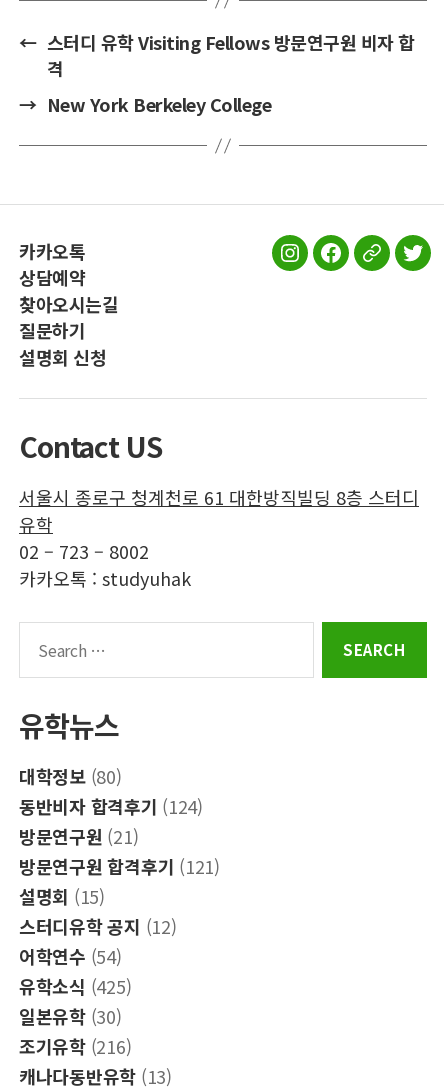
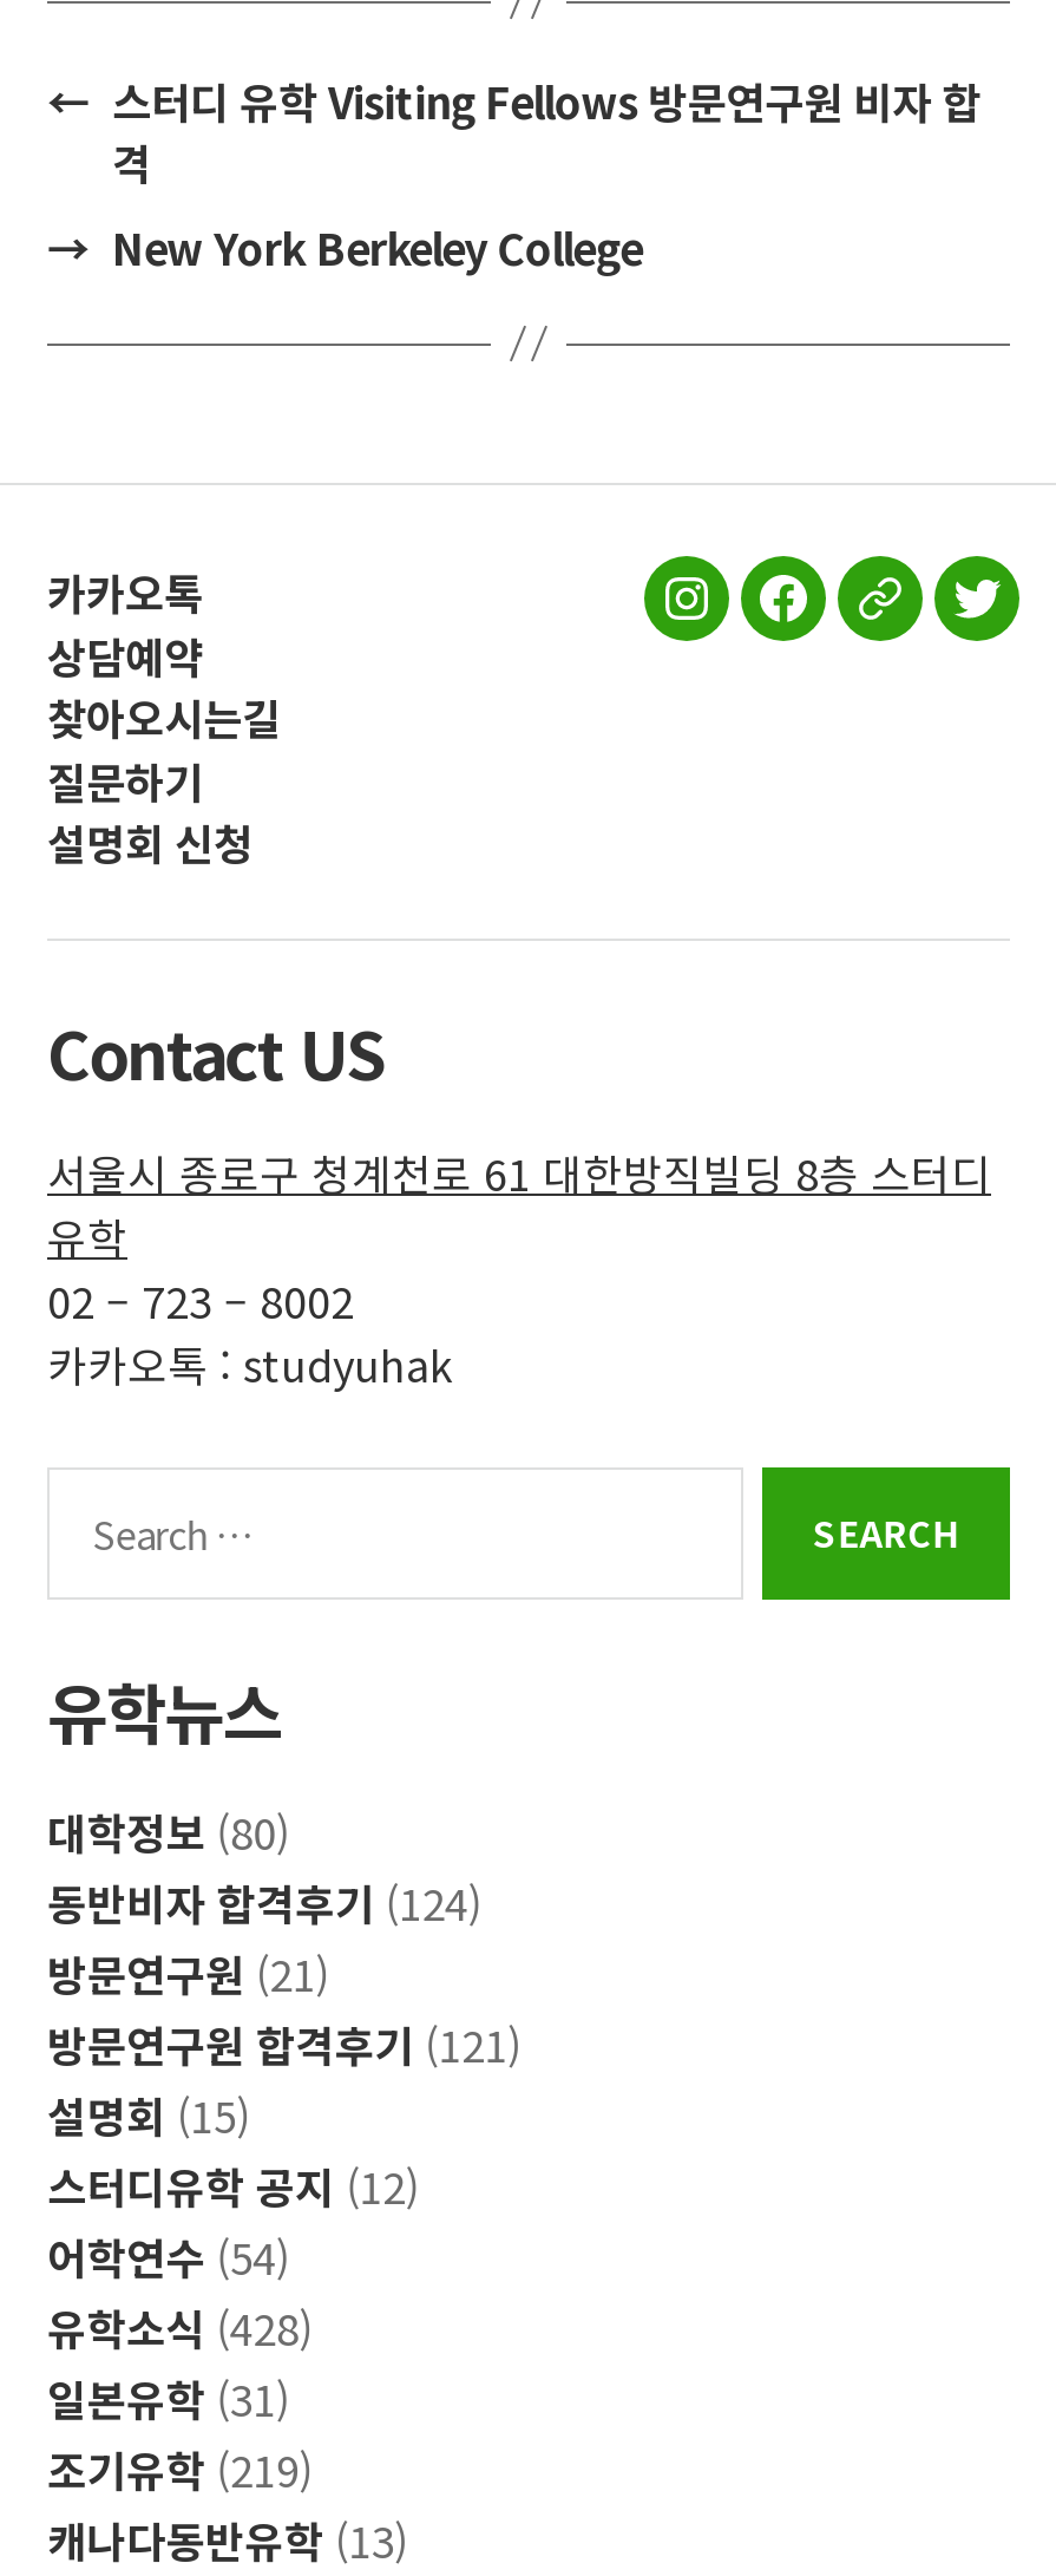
- 유학소식 (425)
+ 유학소식 (428)

- 일본유학 (30)
+ 일본유학 (31)

- 조기유학 (216)
+ 조기유학 (219)
